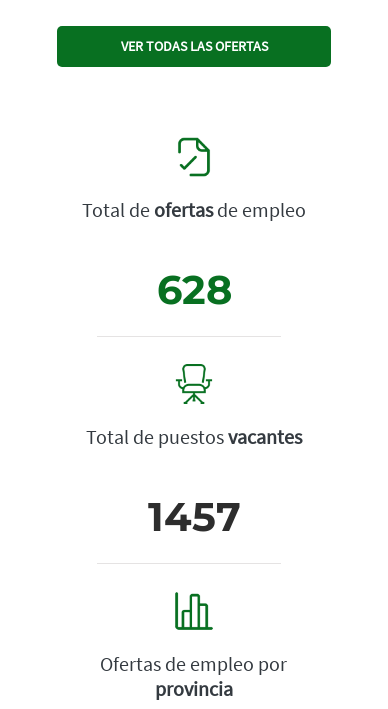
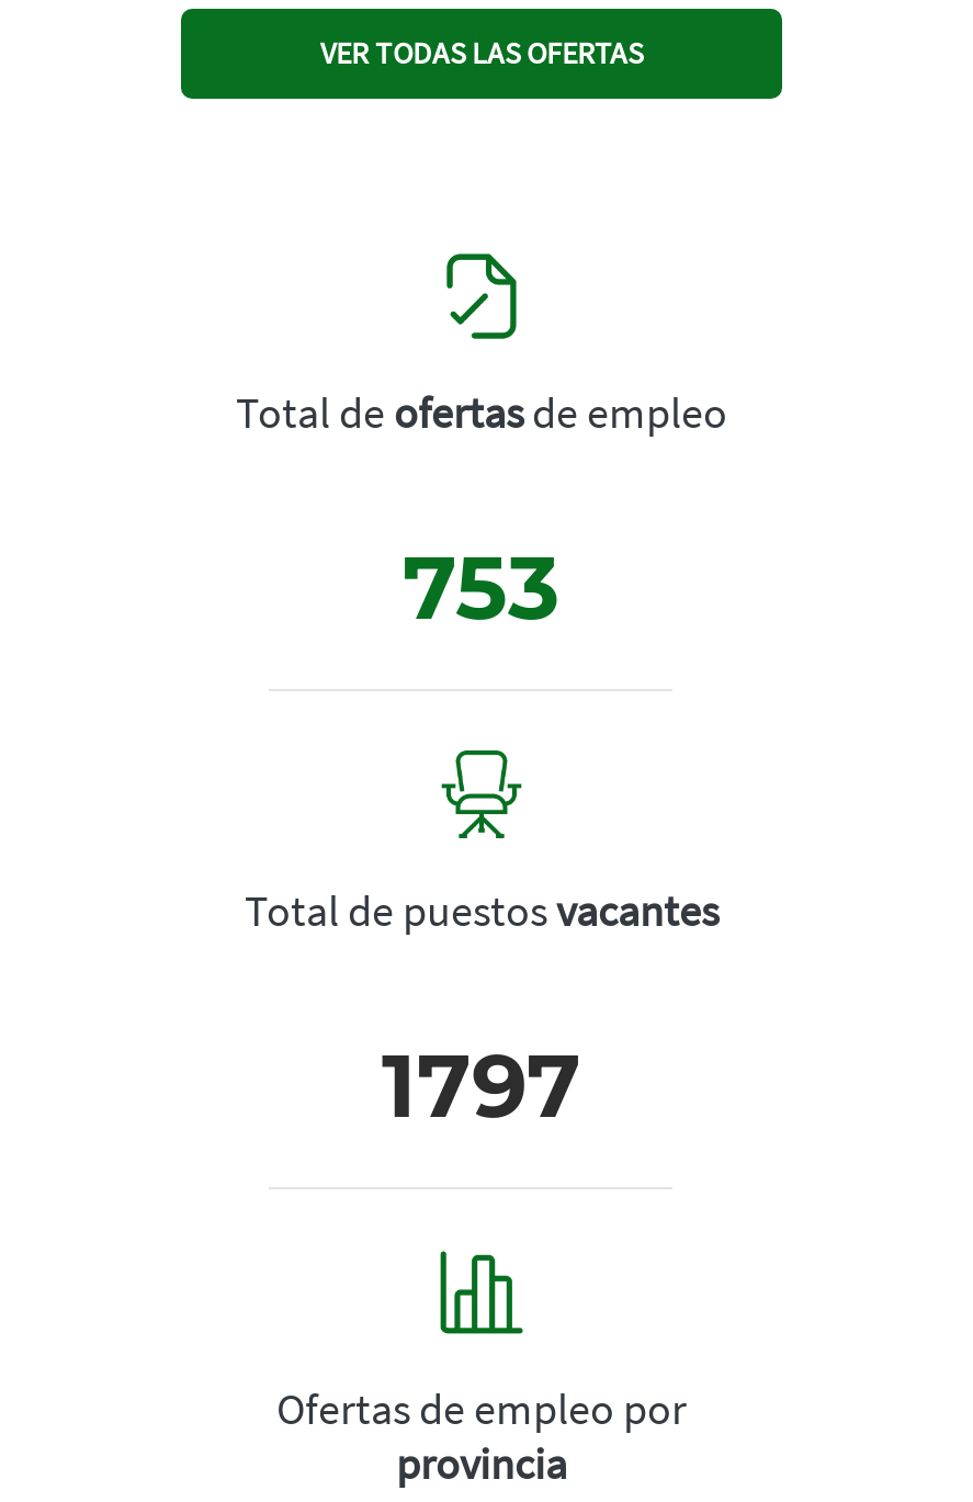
- 628
+ 753

- 1457
+ 1797
